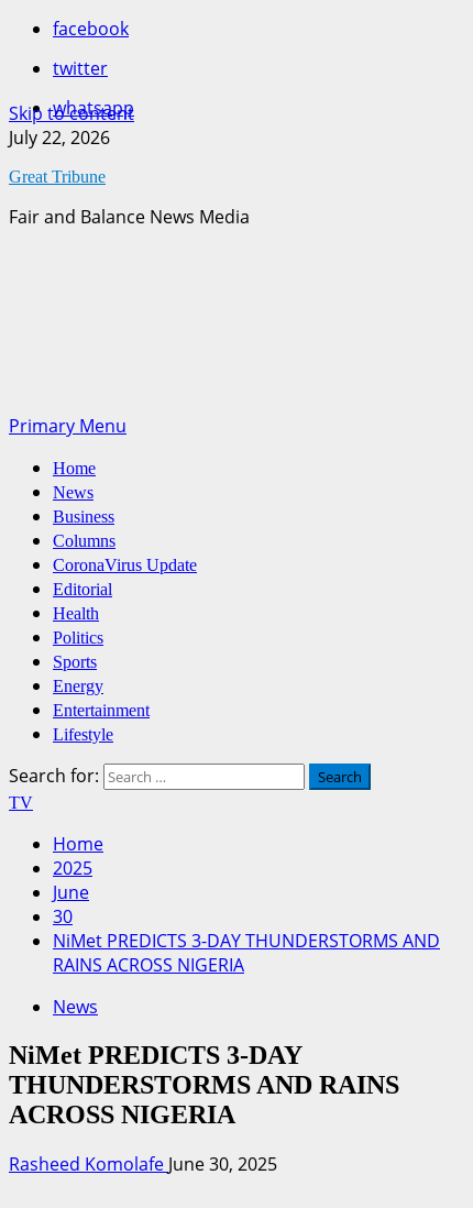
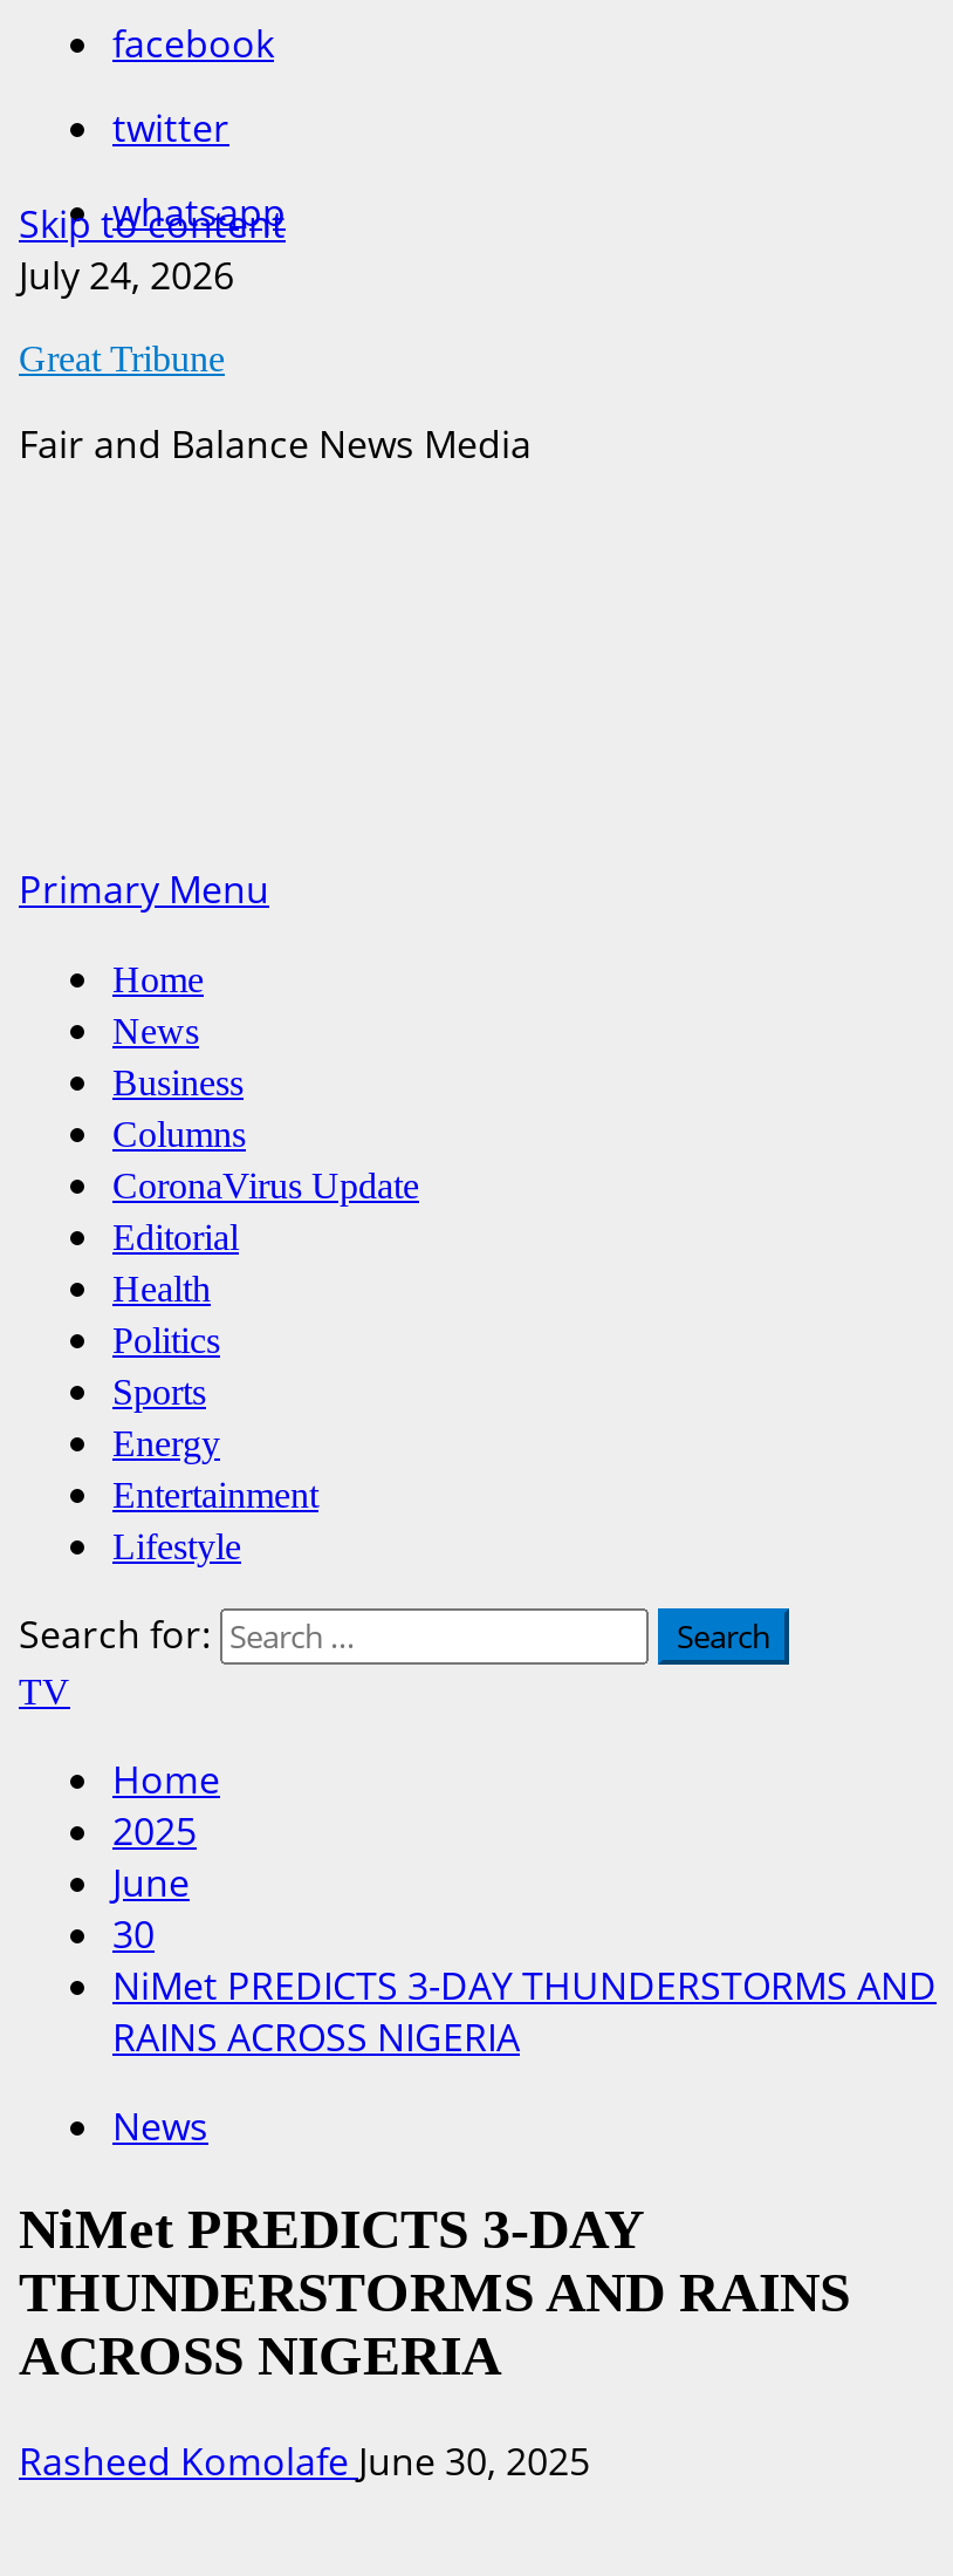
- July 22, 2026
+ July 24, 2026
